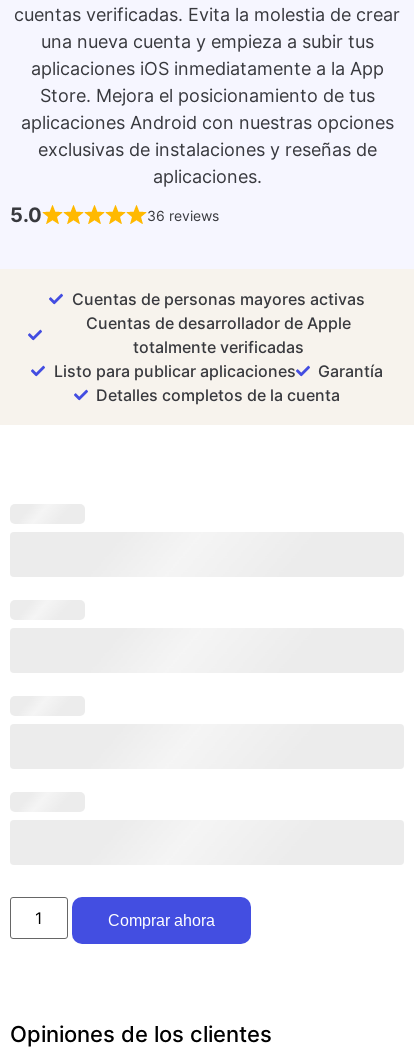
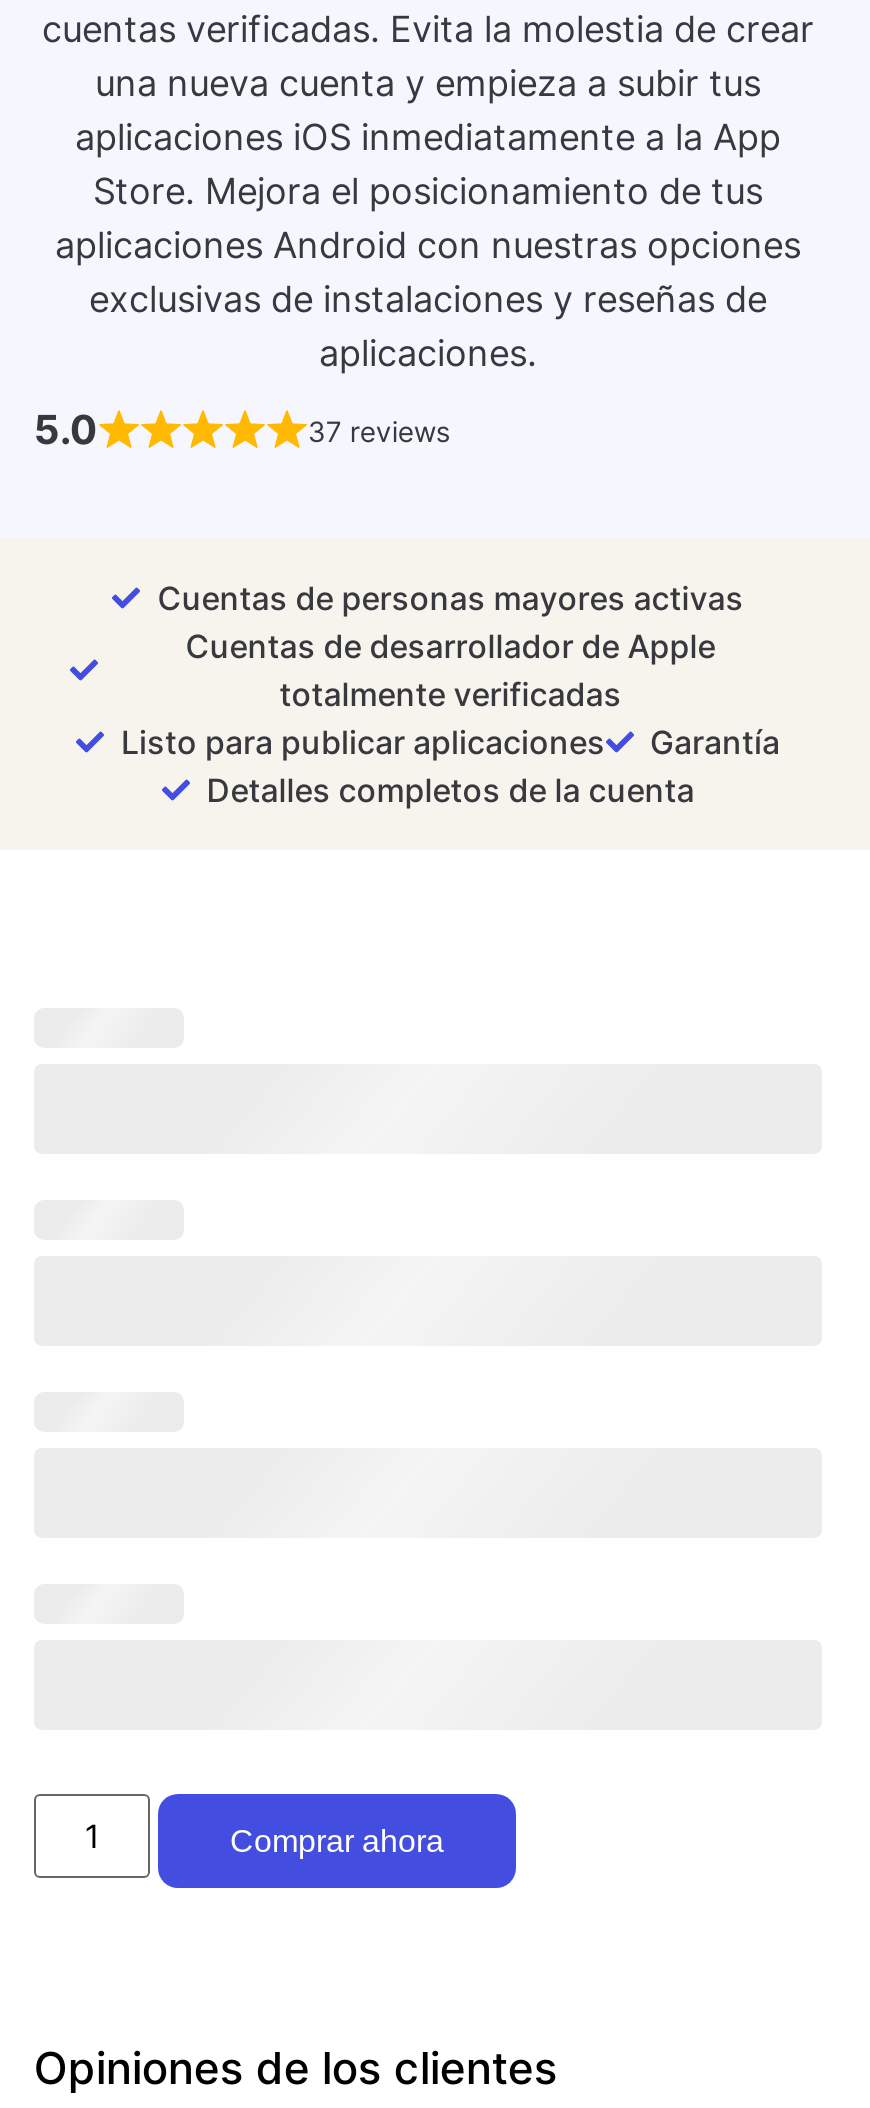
- 36 reviews
+ 37 reviews
